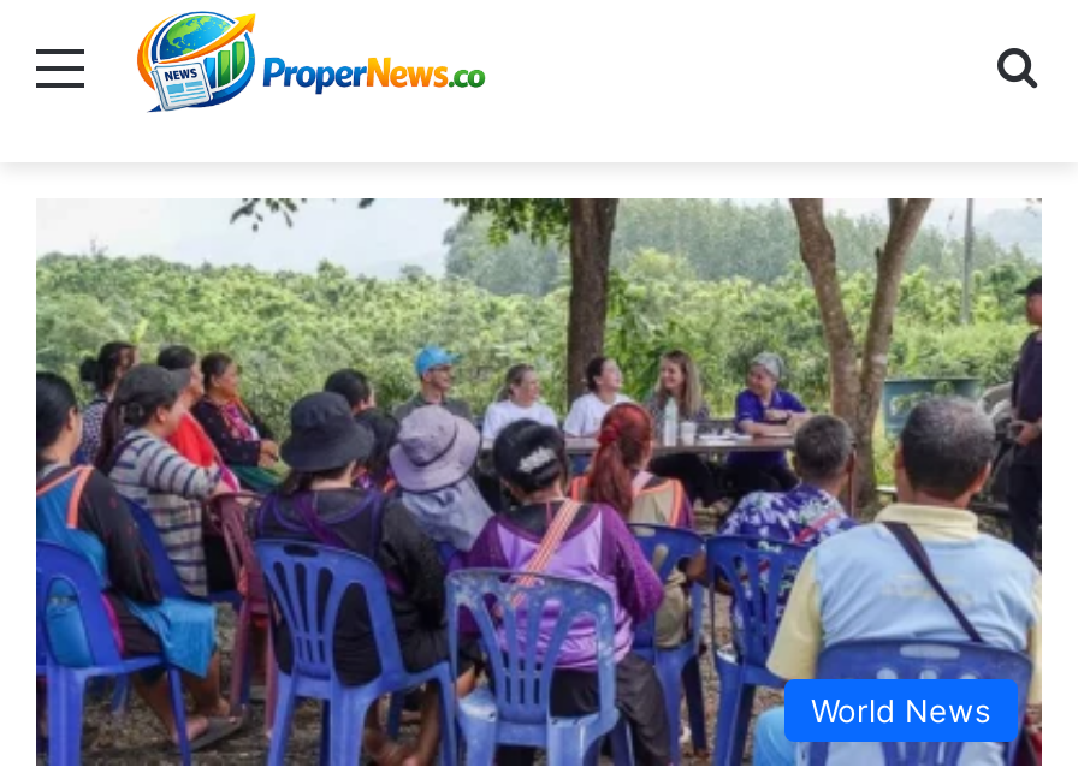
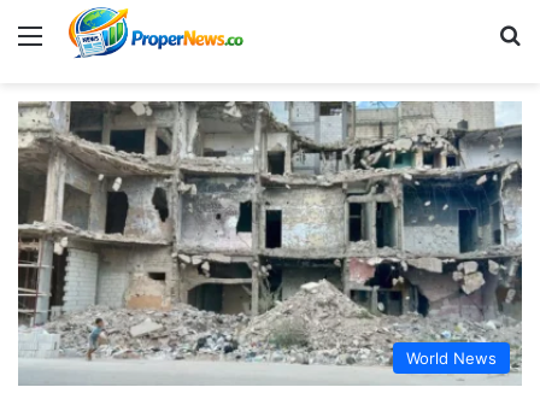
- [image]
+ [image]
